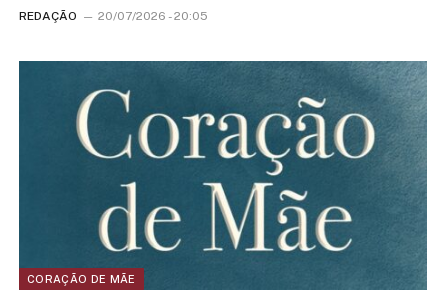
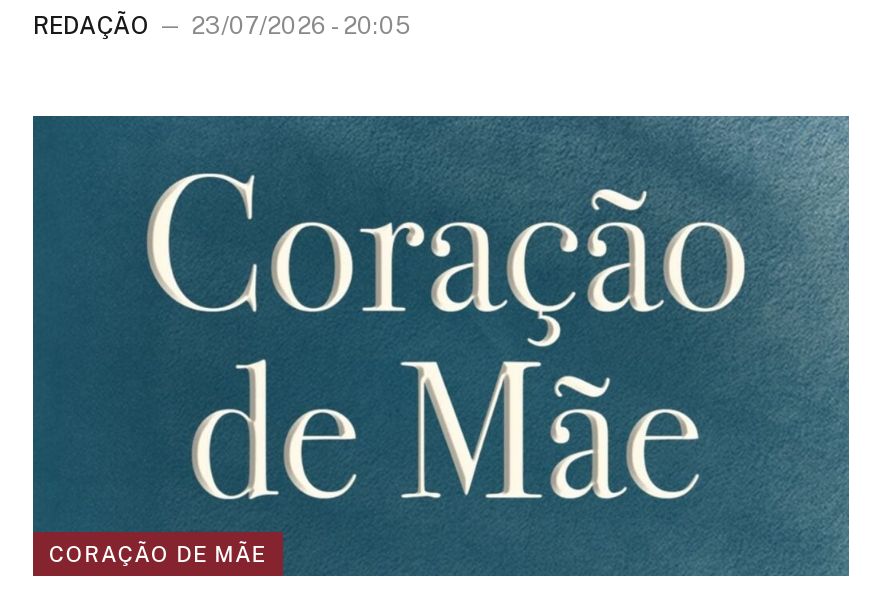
- REDAÇÃO 20/07/2026 - 20:05
+ REDAÇÃO 23/07/2026 - 20:05
